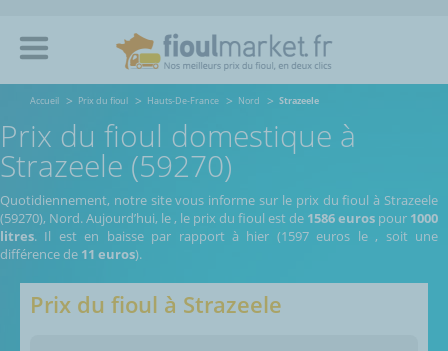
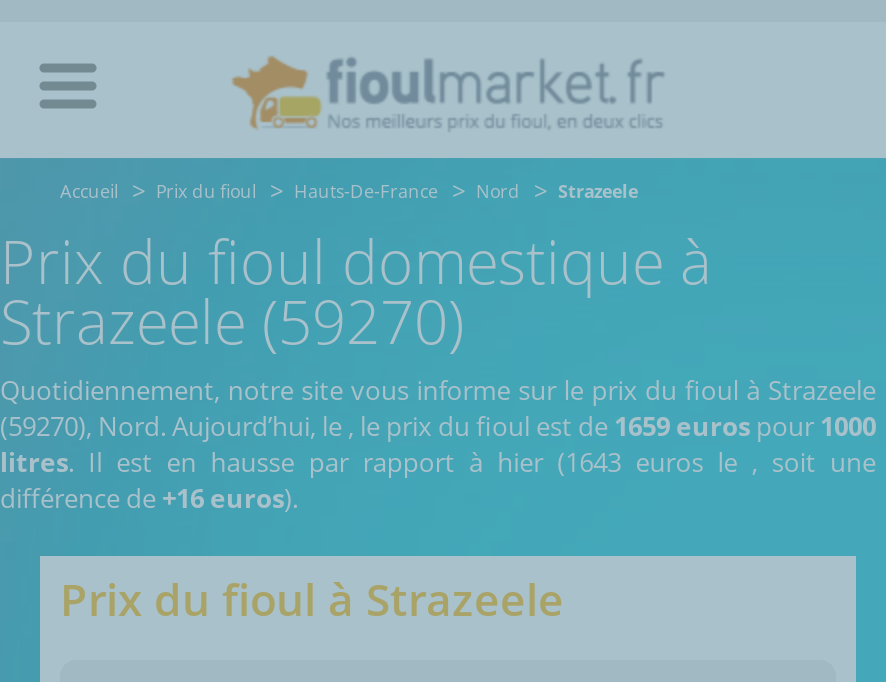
- (59270), Nord. Aujourd’hui, le, le prix du fioul est de 1586 euros pour 1000
+ (59270), Nord. Aujourd’hui, le, le prix du fioul est de 1659 euros pour 1000

- litres. Il est en baisse par rapport à hier (1597 euros le, soit une
+ litres. Il est en hausse par rapport à hier (1643 euros le, soit une

- différence de 11 euros).
+ différence de +16 euros).
